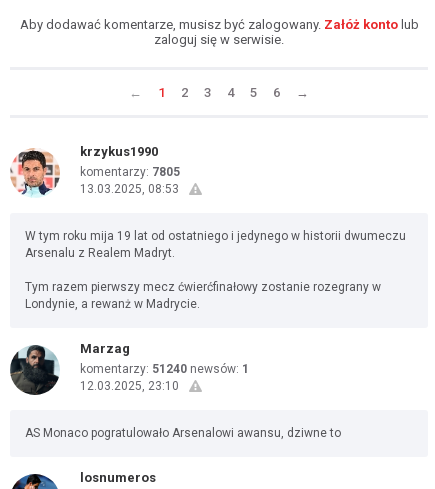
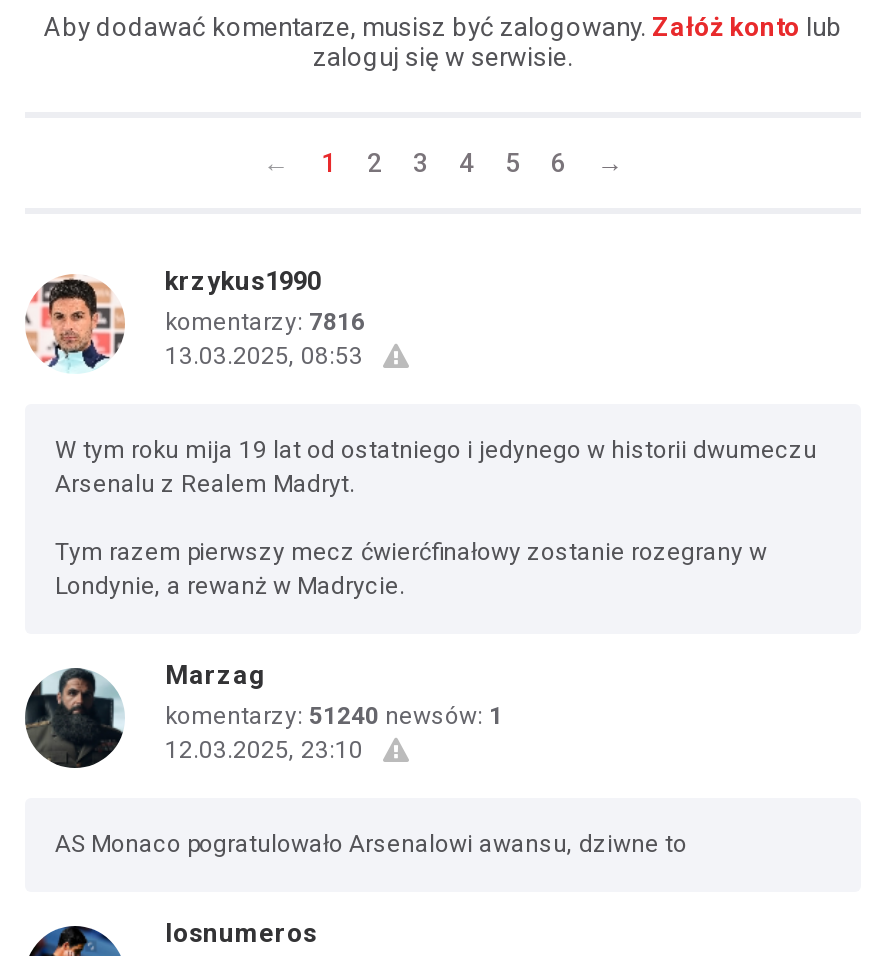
- komentarzy: 7805
+ komentarzy: 7816
